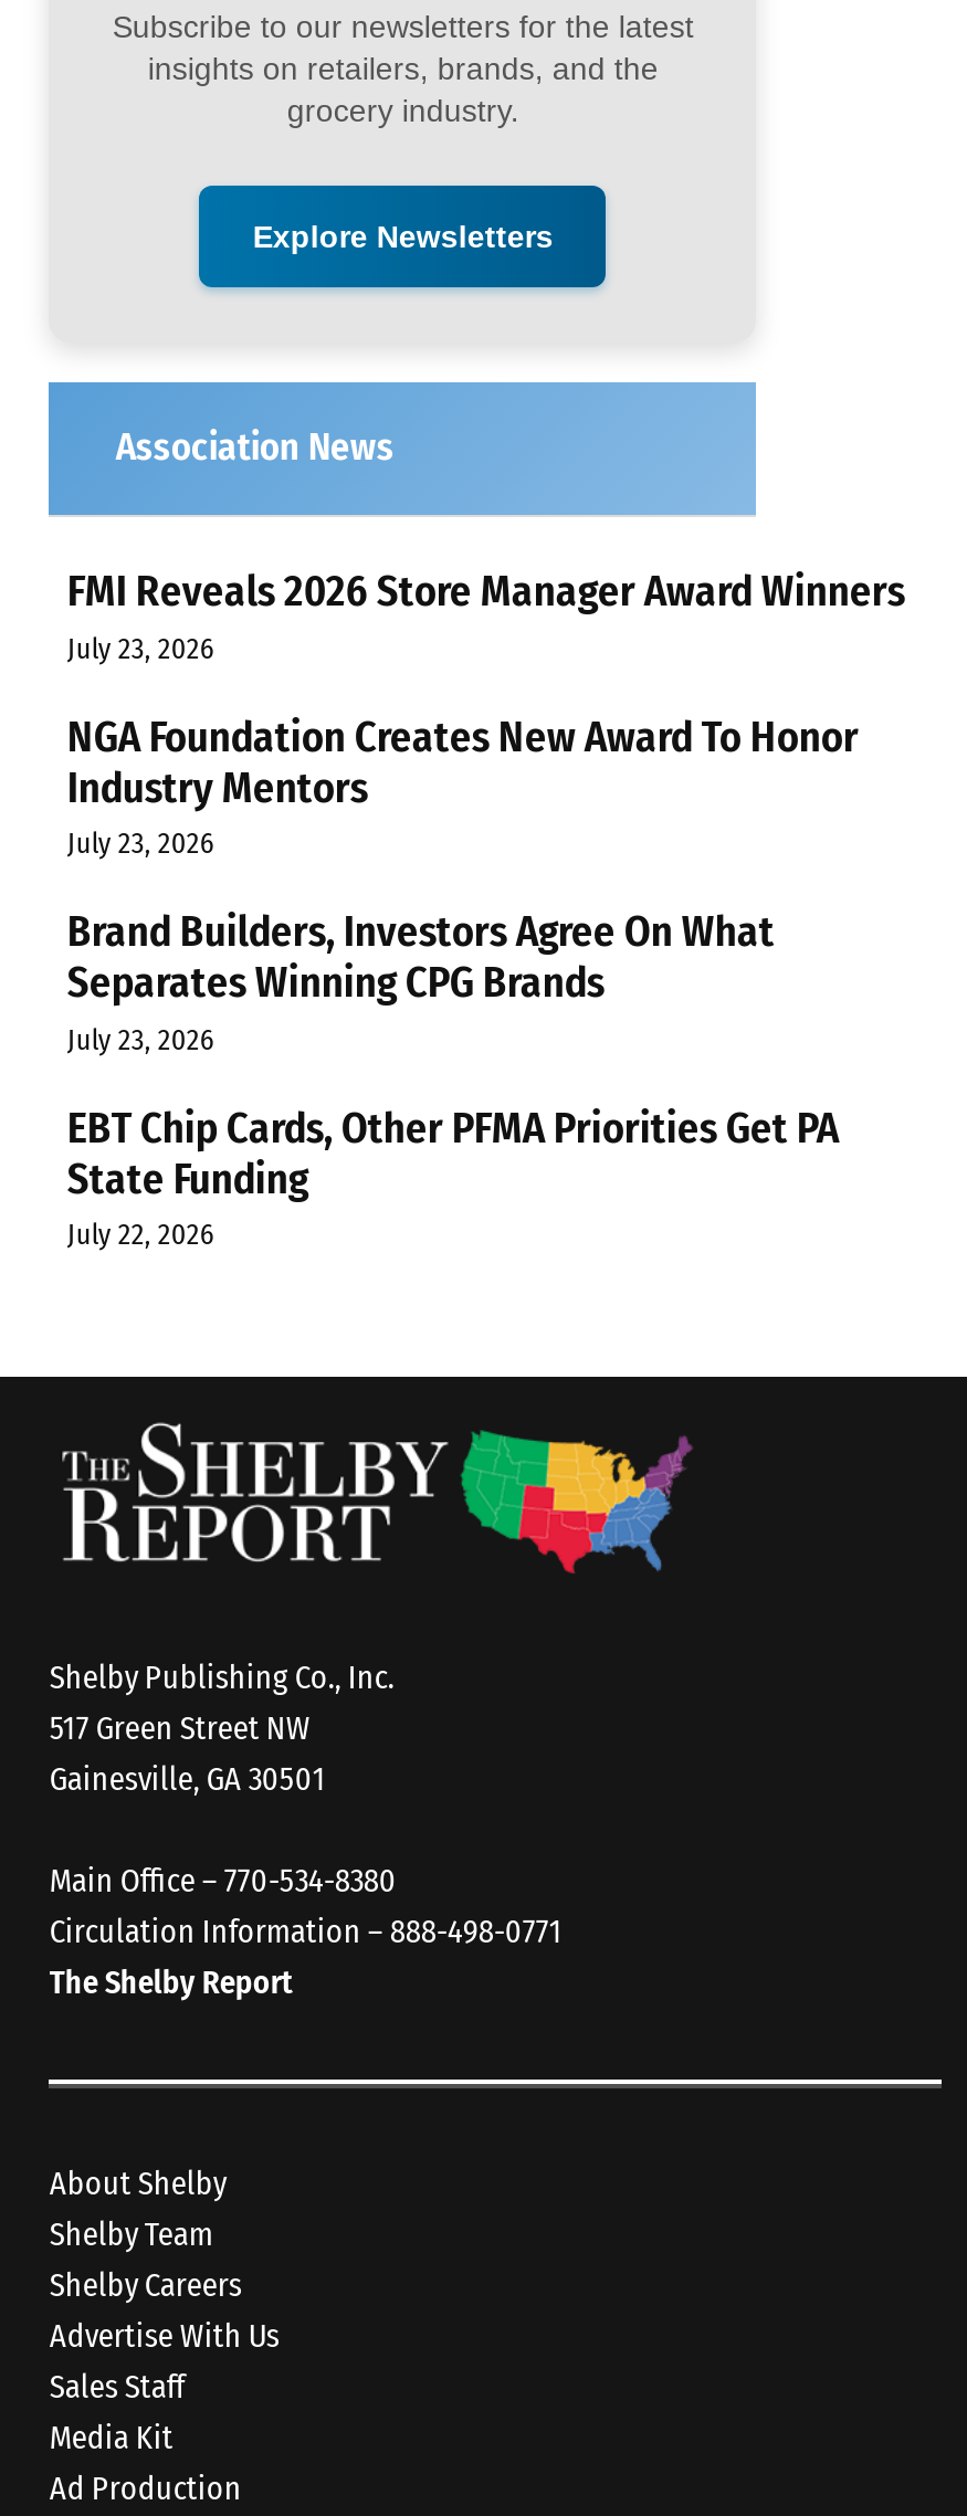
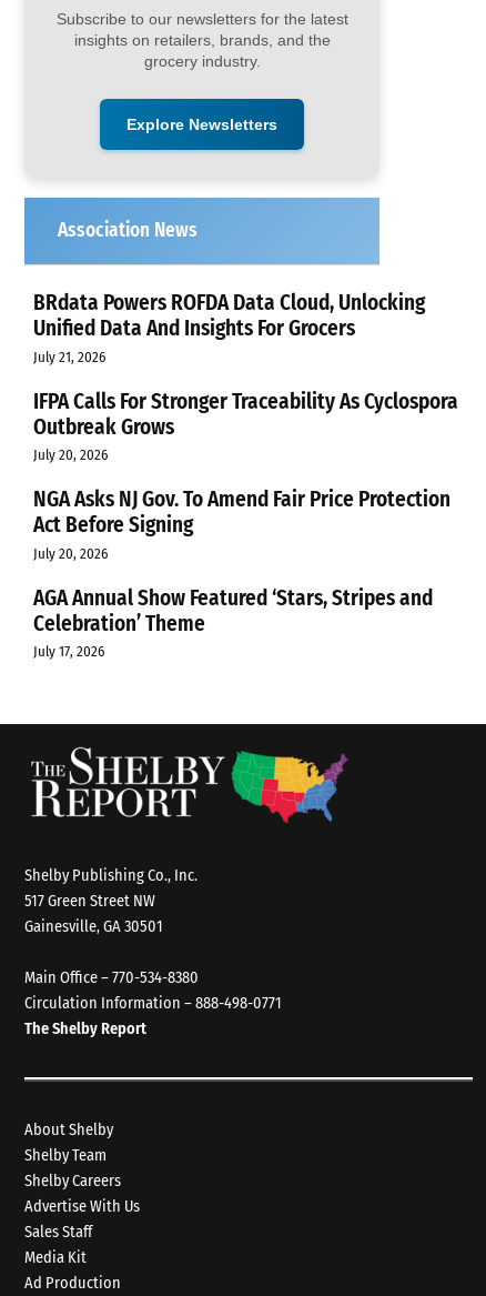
- FMI Reveals 2026 Store Manager Award Winners
- July 23, 2026
+ BRdata Powers ROFDA Data Cloud, Unlocking
+ Unified Data And Insights For Grocers
+ July 21, 2026

- NGA Foundation Creates New Award To Honor
- Industry Mentors
- July 23, 2026
+ IFPA Calls For Stronger Traceability As Cyclospora
+ Outbreak Grows
+ July 20, 2026

- Brand Builders, Investors Agree On What
- Separates Winning CPG Brands
- July 23, 2026
+ NGA Asks NJ Gov. To Amend Fair Price Protection
+ Act Before Signing
+ July 20, 2026

- EBT Chip Cards, Other PFMA Priorities Get PA
- State Funding
- July 22, 2026
+ AGA Annual Show Featured ‘Stars, Stripes and
+ Celebration’ Theme
+ July 17, 2026
